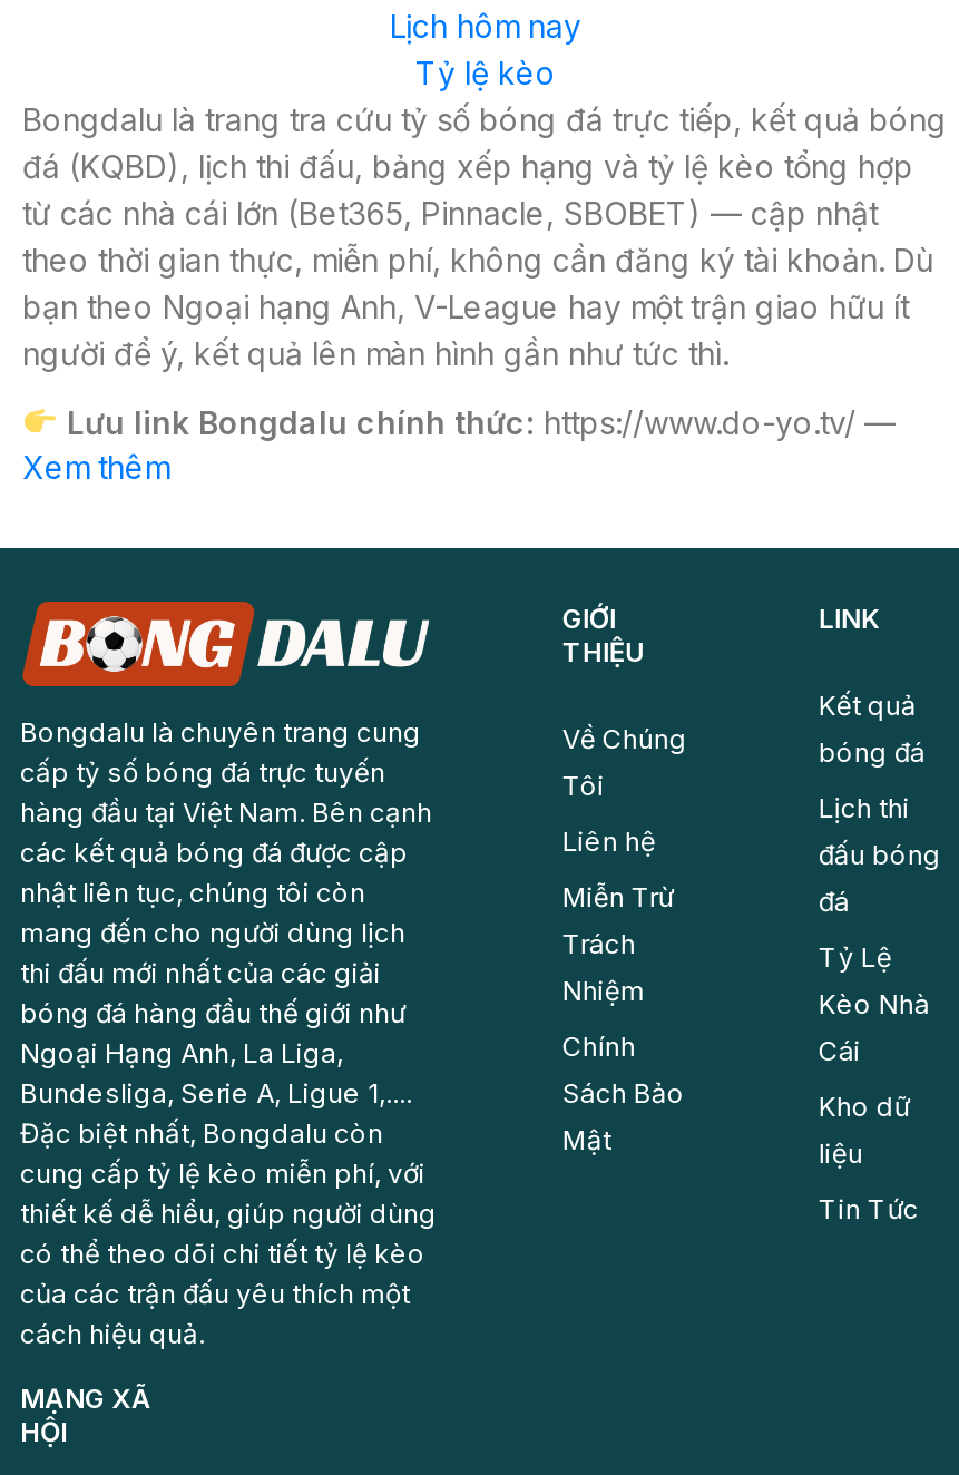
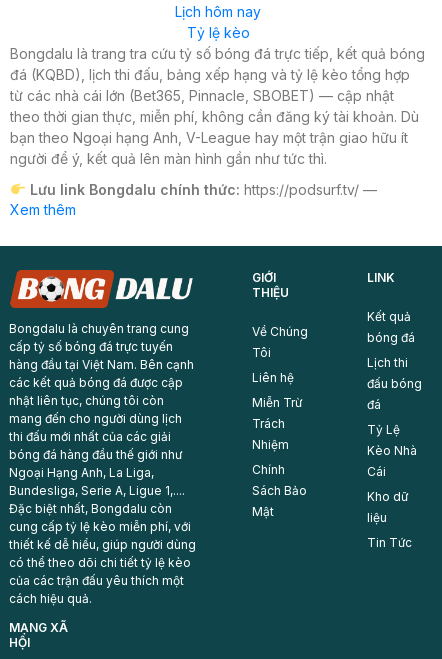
- Lưu link Bongdalu chính thức: https://www.do-yo.tv/ —
+ Lưu link Bongdalu chính thức: https://podsurf.tv/ —
